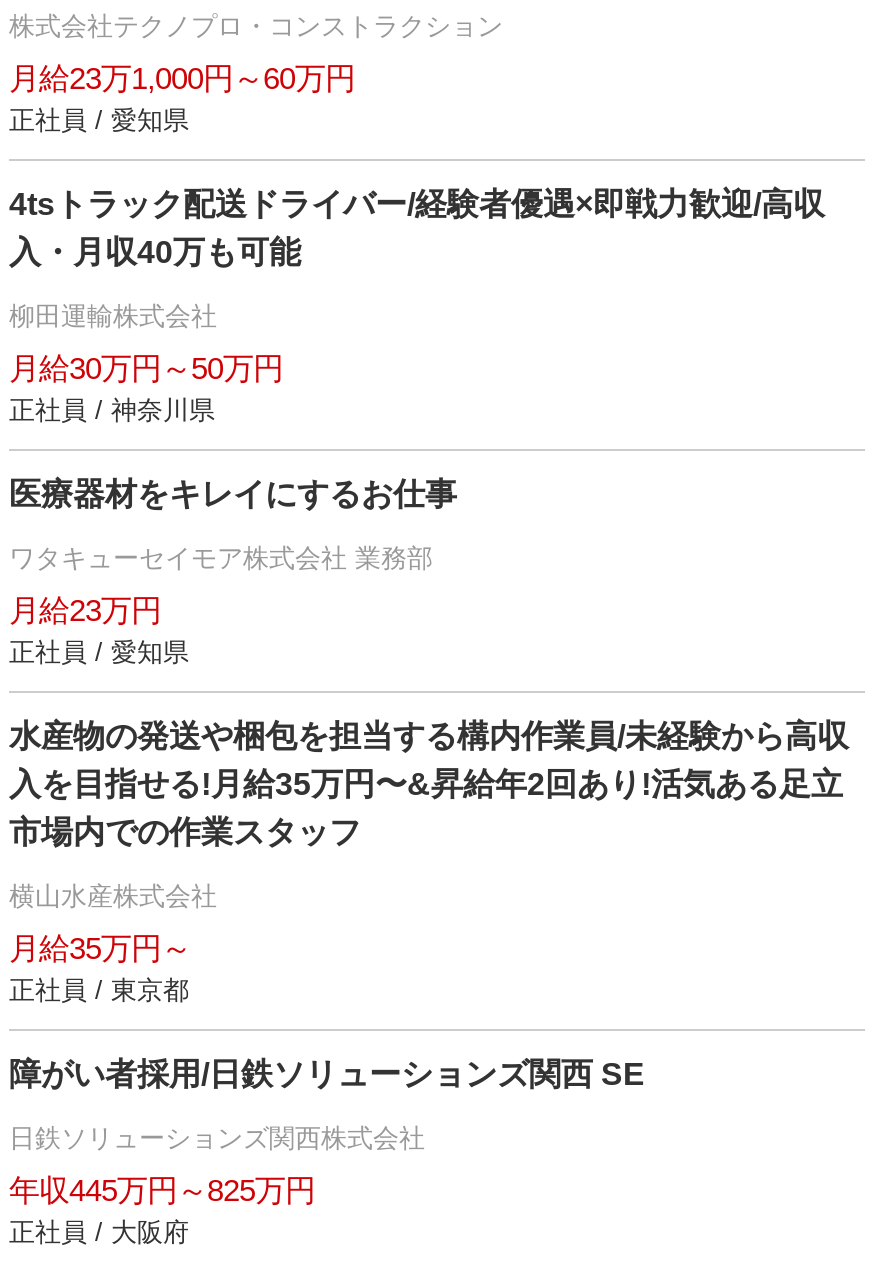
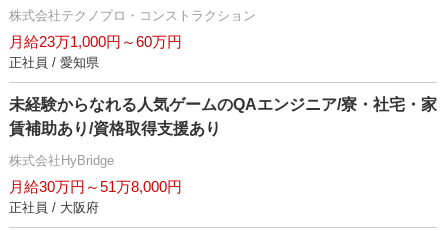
- 4tsトラック配送ドライバー/経験者優遇×即戦力歓迎/高収
- 入・月収40万も可能
- 柳田運輸株式会社
- 月給30万円～50万円
- 正社員 / 神奈川県
- 医療器材をキレイにするお仕事
- ワタキューセイモア株式会社 業務部
- 月給23万円
- 正社員 / 愛知県
- 水産物の発送や梱包を担当する構内作業員/未経験から高収
- 入を目指せる!月給35万円〜&昇給年2回あり!活気ある足立
- 市場内での作業スタッフ
- 横山水産株式会社
- 月給35万円～
- 正社員 / 東京都
- 障がい者採用/日鉄ソリューションズ関西 SE
- 日鉄ソリューションズ関西株式会社
- 年収445万円～825万円
+ 未経験からなれる人気ゲームのQAエンジニア/寮・社宅・家
+ 賃補助あり/資格取得支援あり
+ 株式会社HyBridge
+ 月給30万円～51万8,000円
